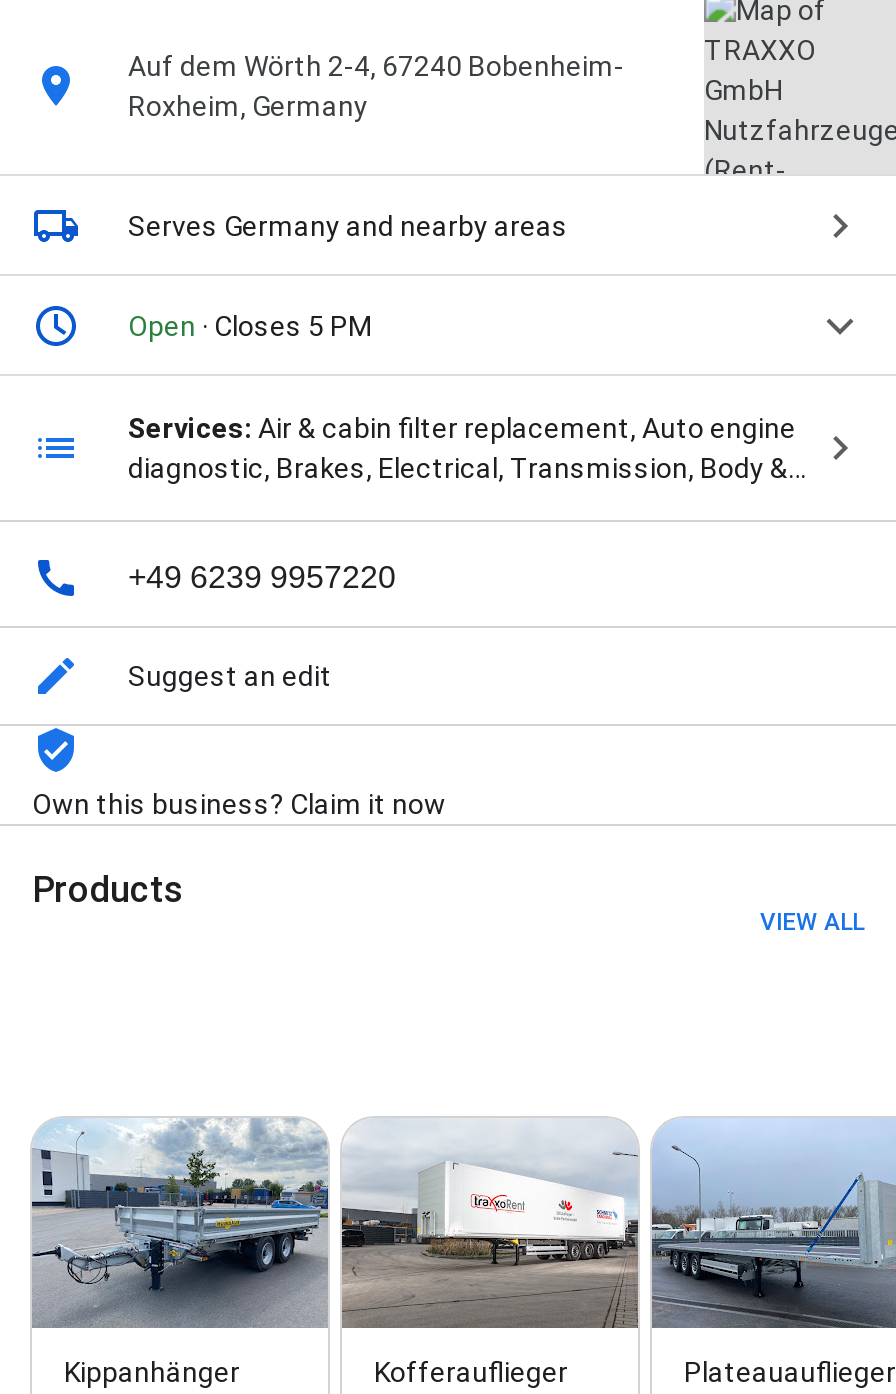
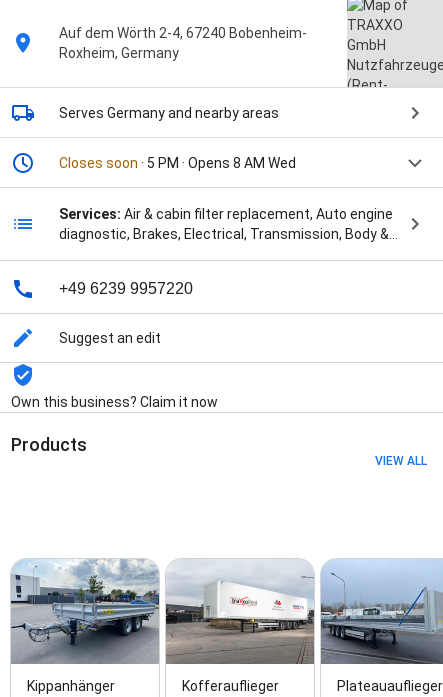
- Open · Closes 5 PM
+ Closes soon · 5 PM · Opens 8 AM Wed
